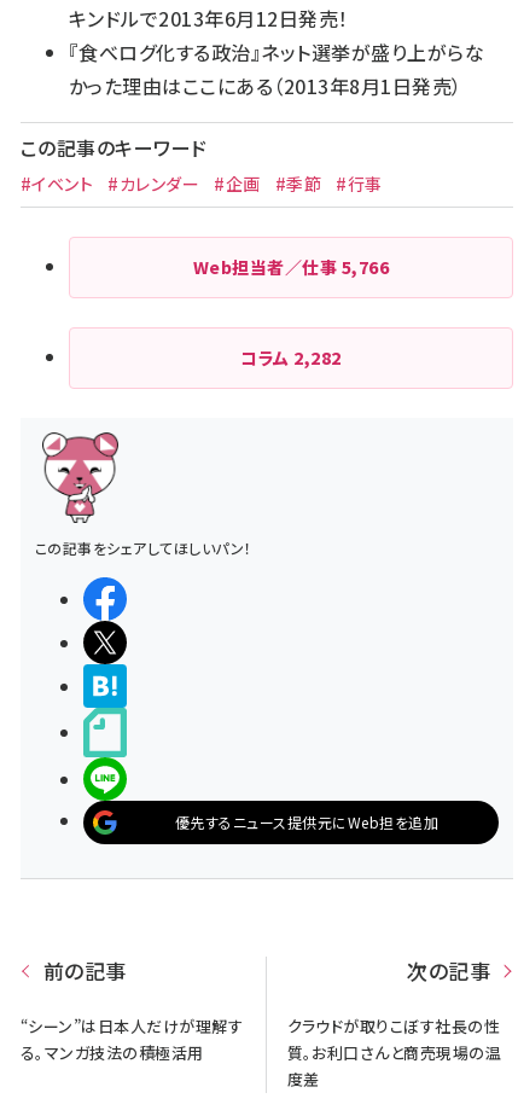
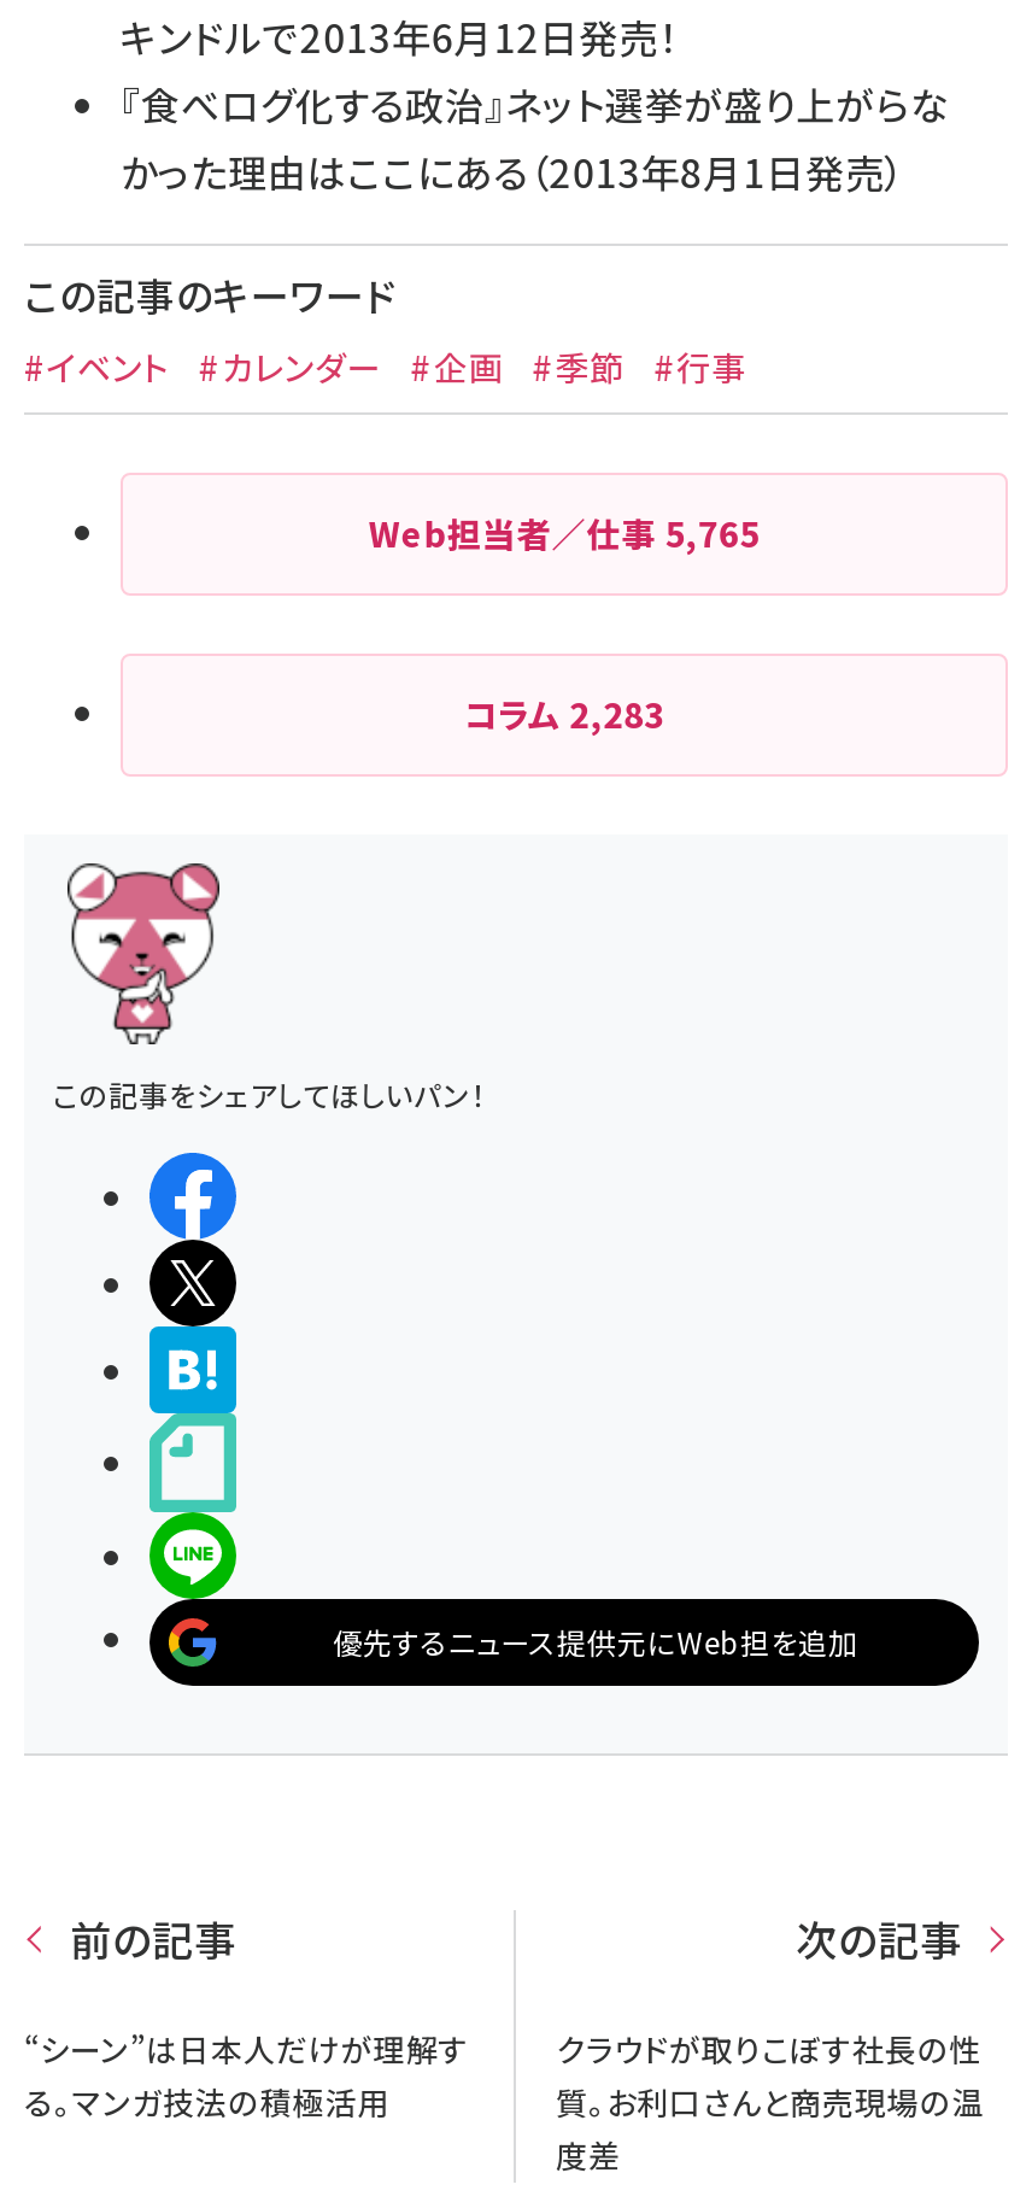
- Web担当者／仕事5,766
+ Web担当者／仕事5,765

- コラム2,282
+ コラム2,283
